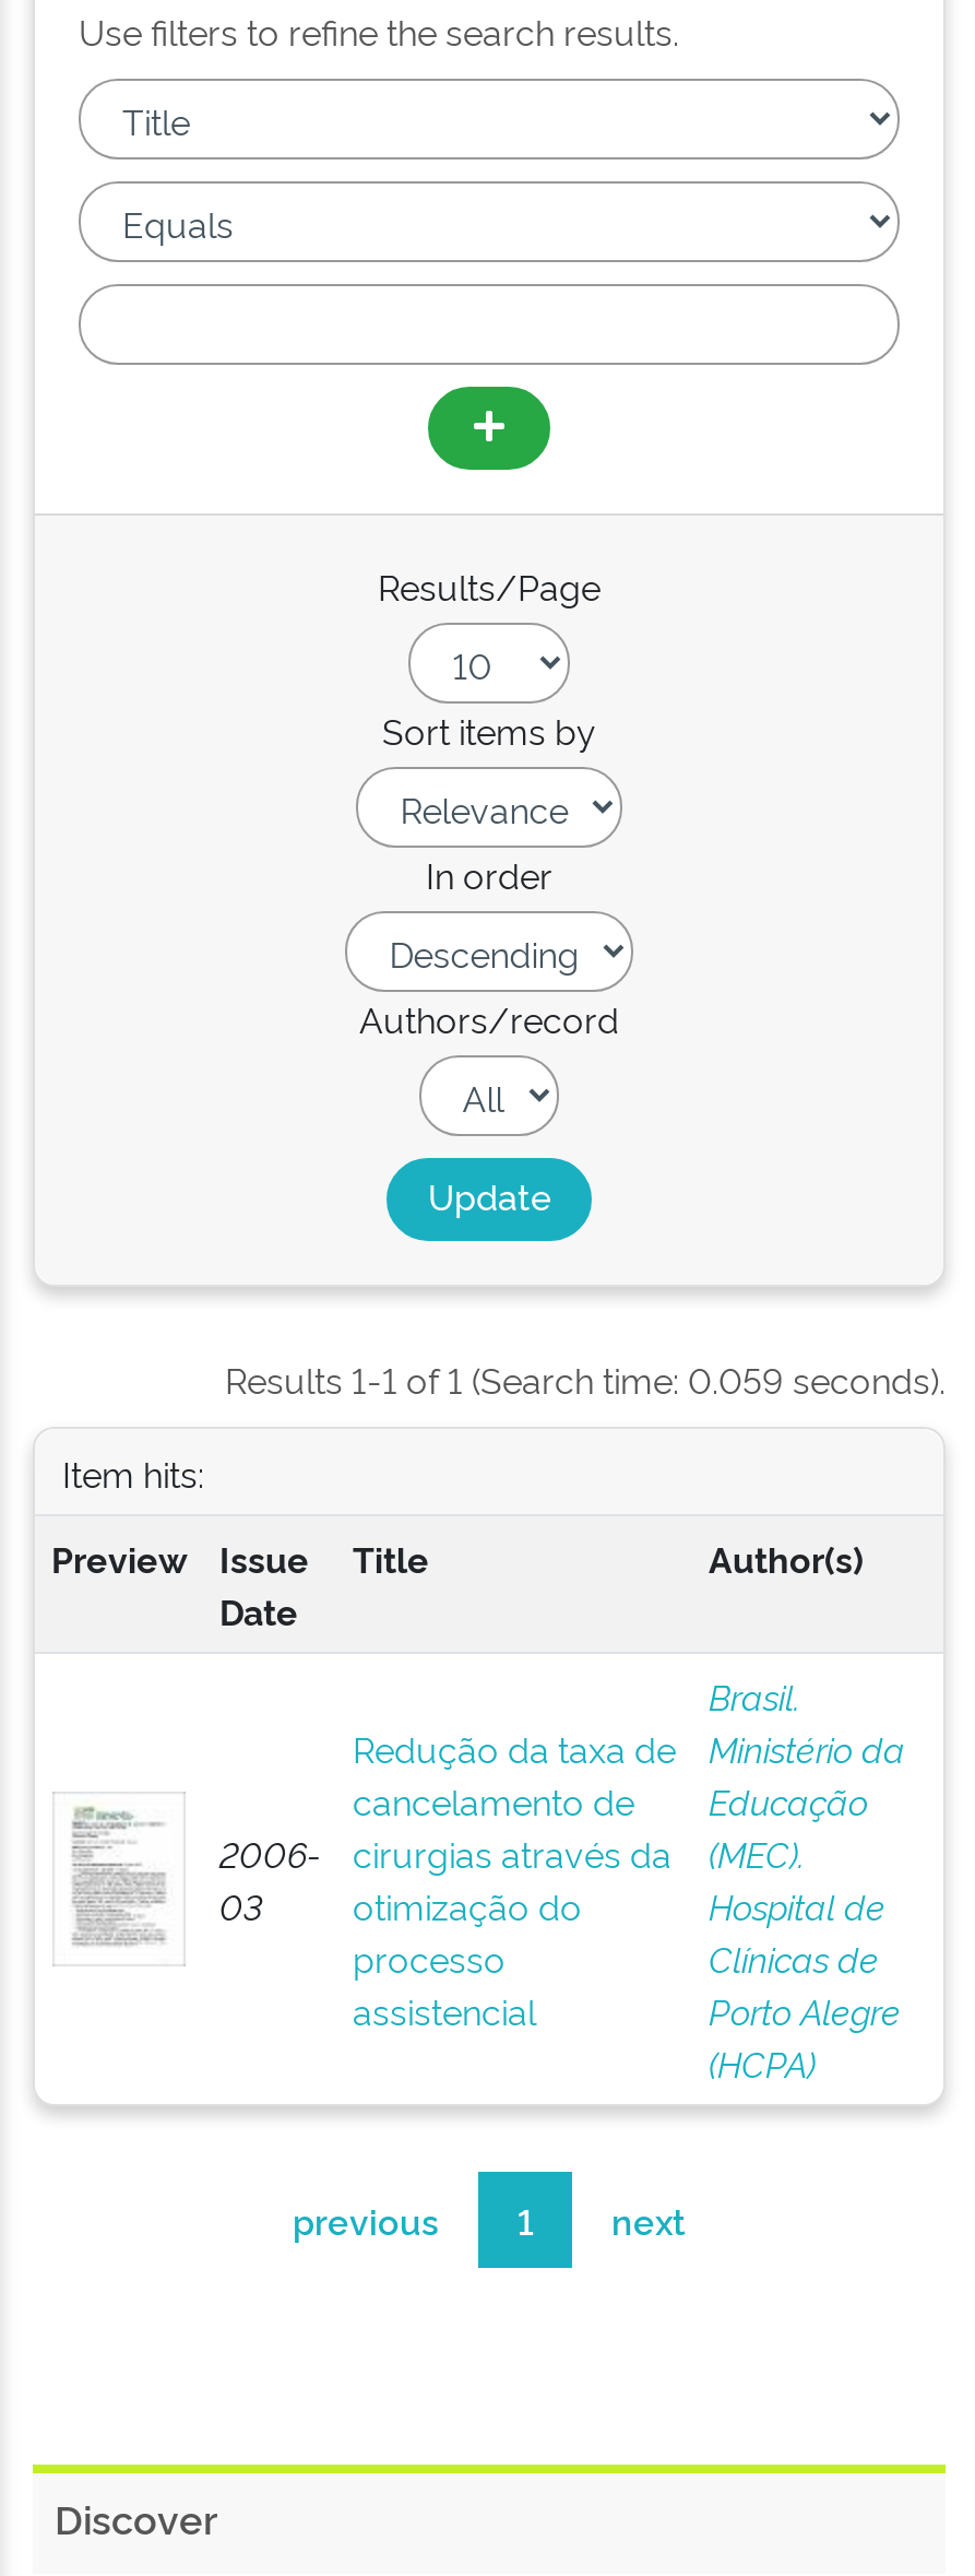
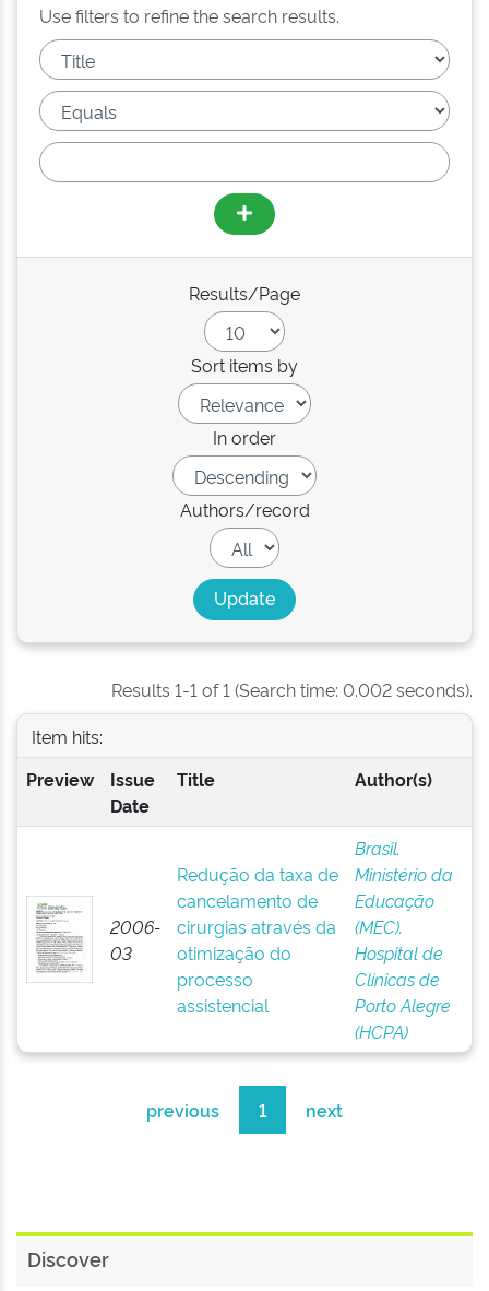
- Results 1-1 of 1 (Search time: 0.059 seconds).
+ Results 1-1 of 1 (Search time: 0.002 seconds).
